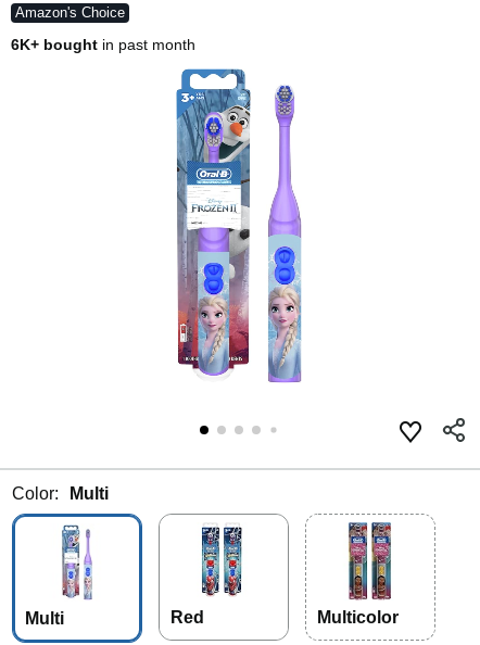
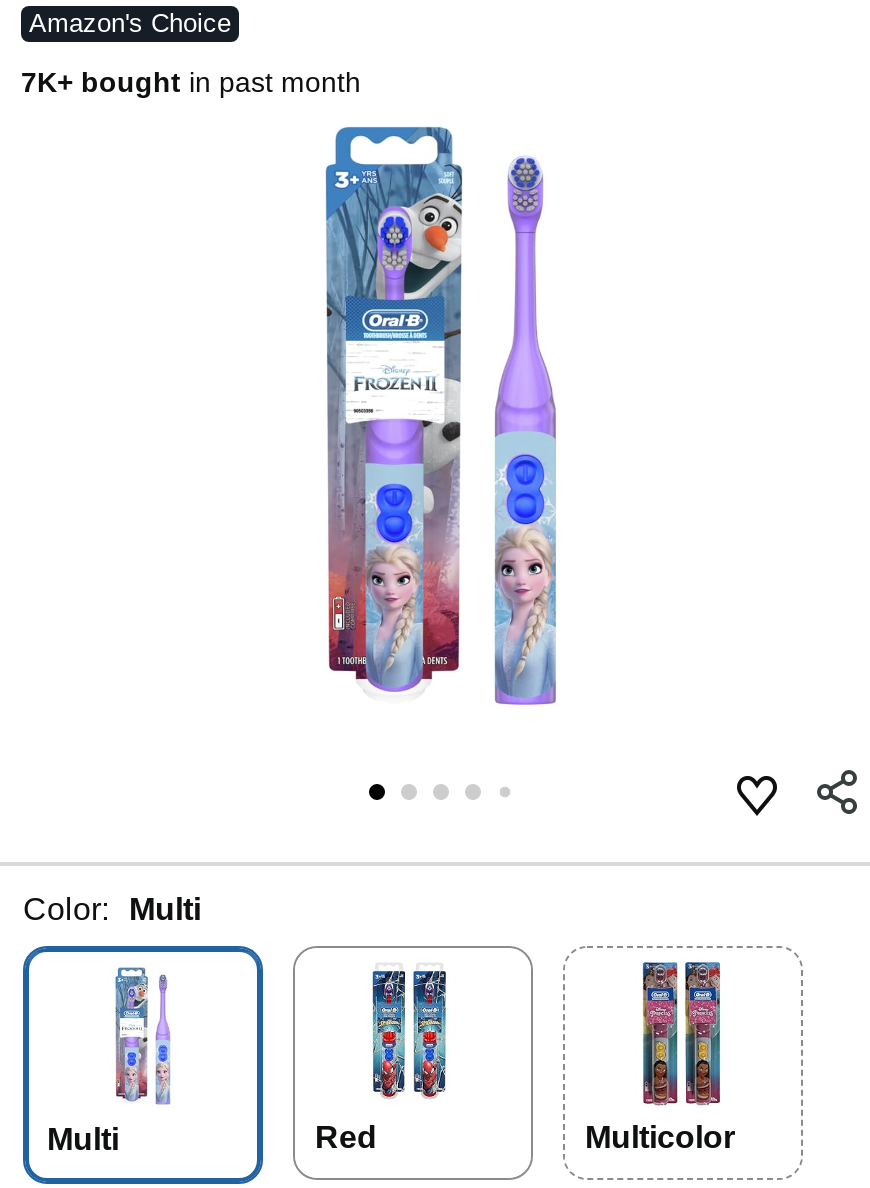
- 6K+ bought in past month
+ 7K+ bought in past month
